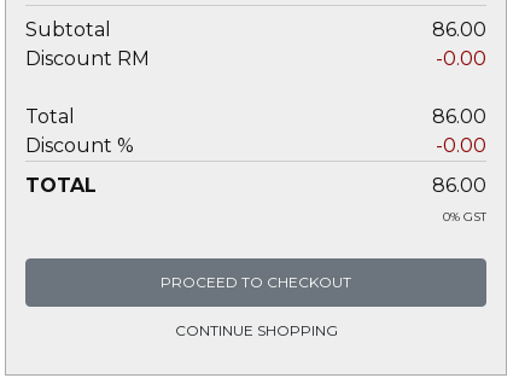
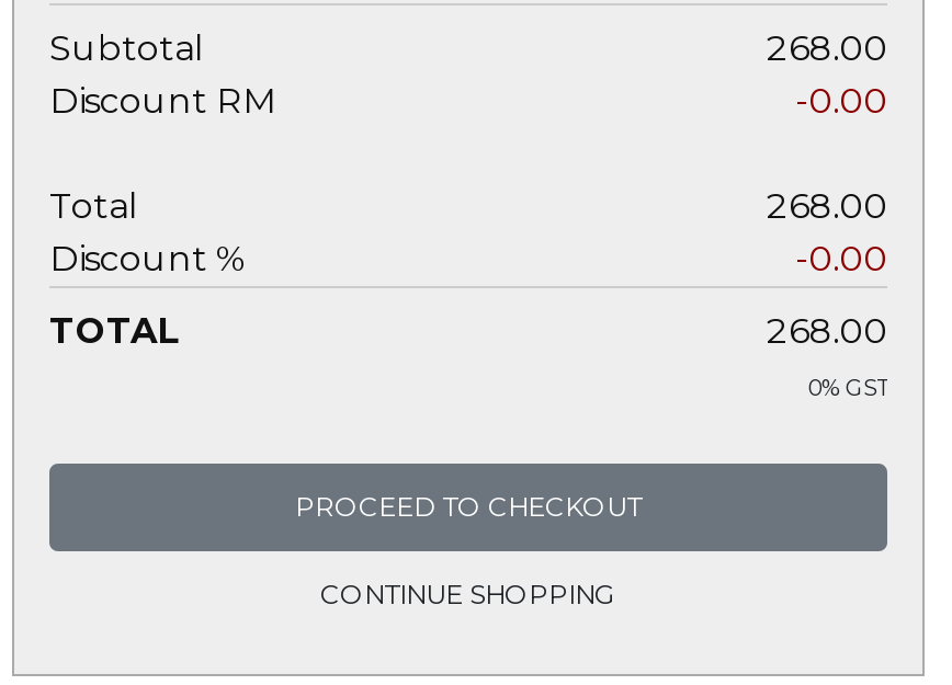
- 86.00
+ 268.00

- 86.00
+ 268.00

- 86.00
+ 268.00
